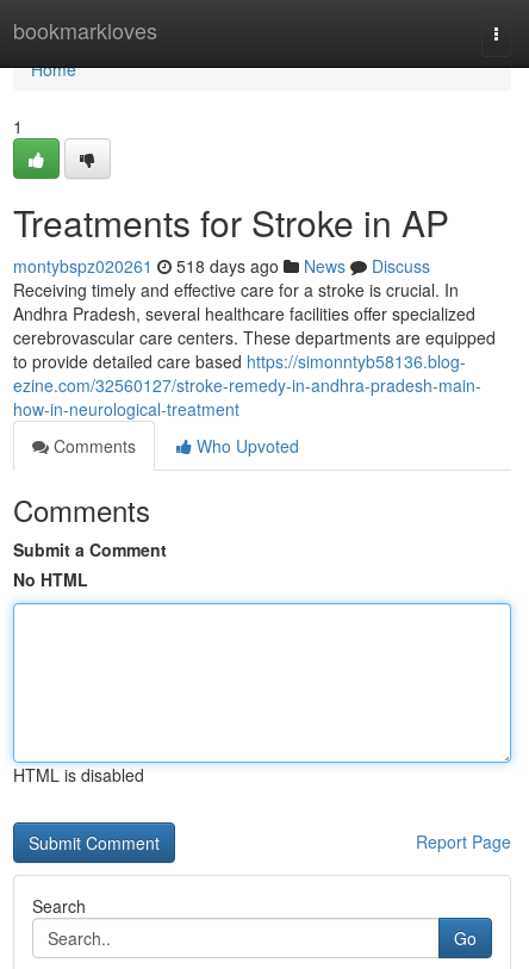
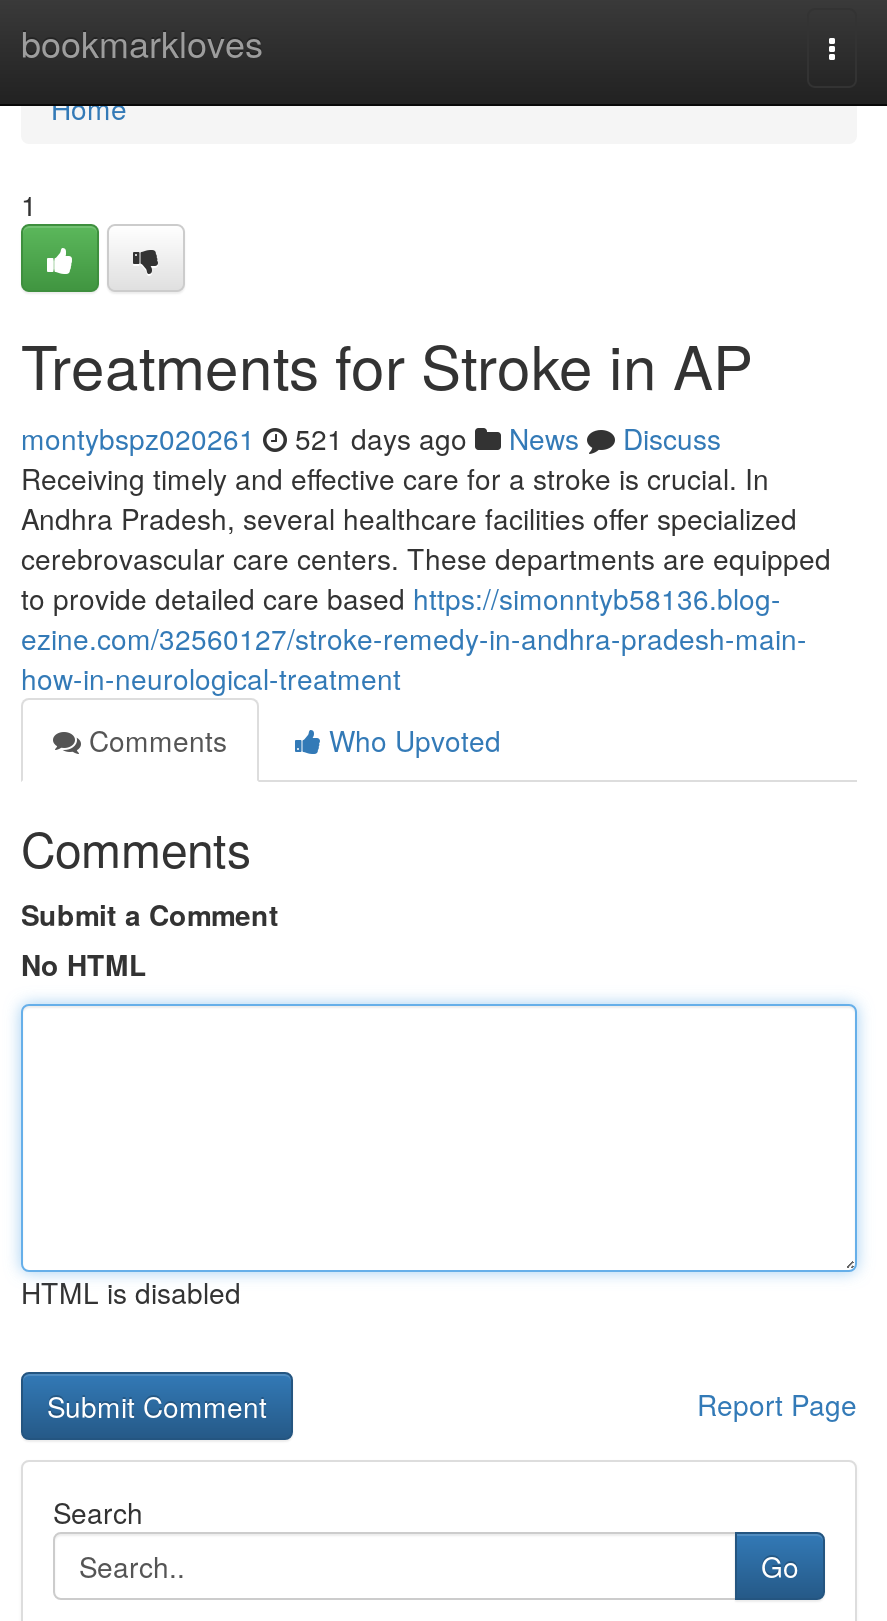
- montybspz020261 518 days ago News Discuss
+ montybspz020261 521 days ago News Discuss
